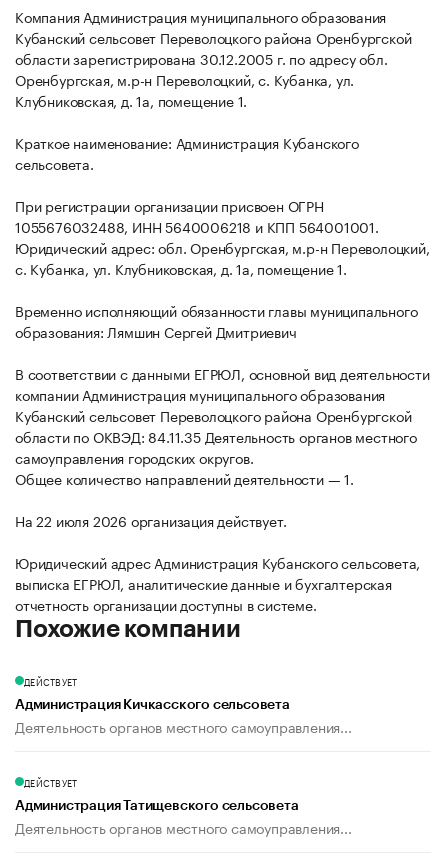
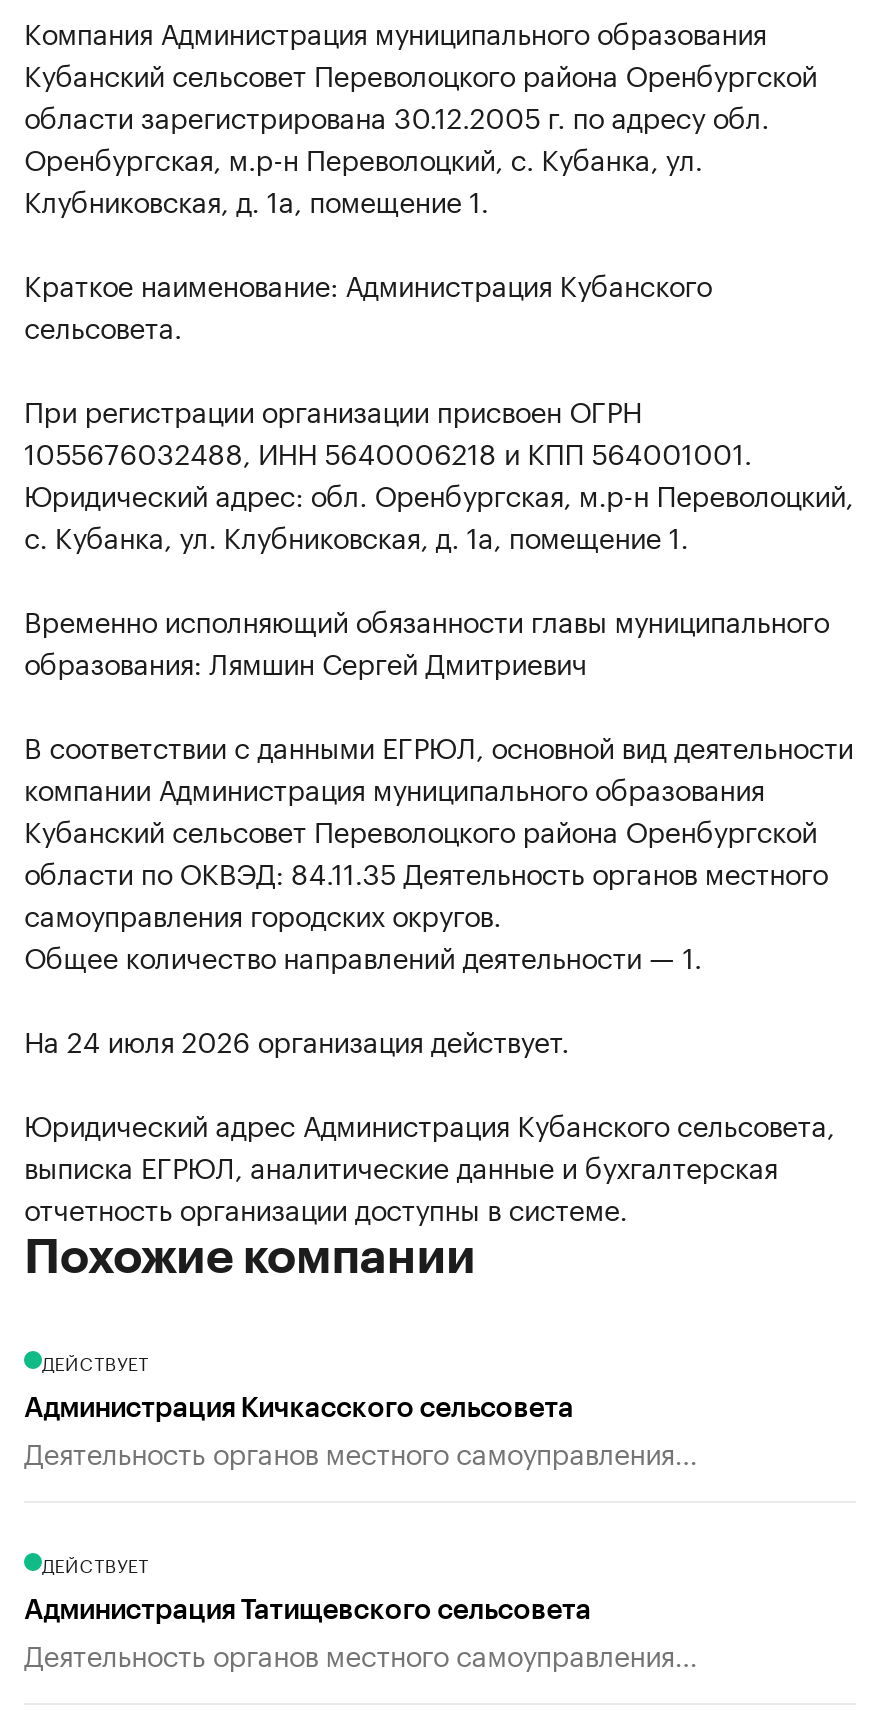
- На 22 июля 2026 организация действует.
+ На 24 июля 2026 организация действует.
